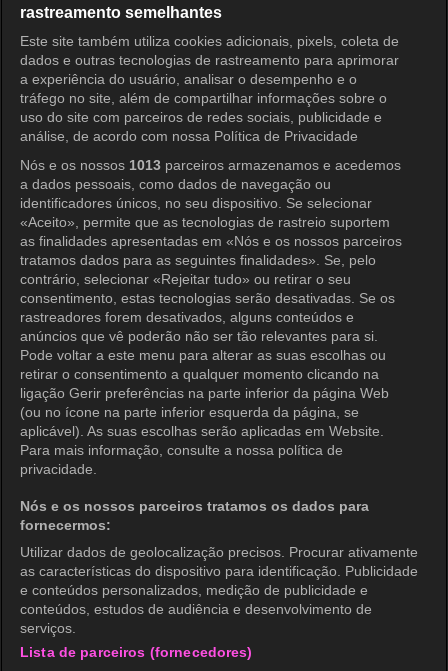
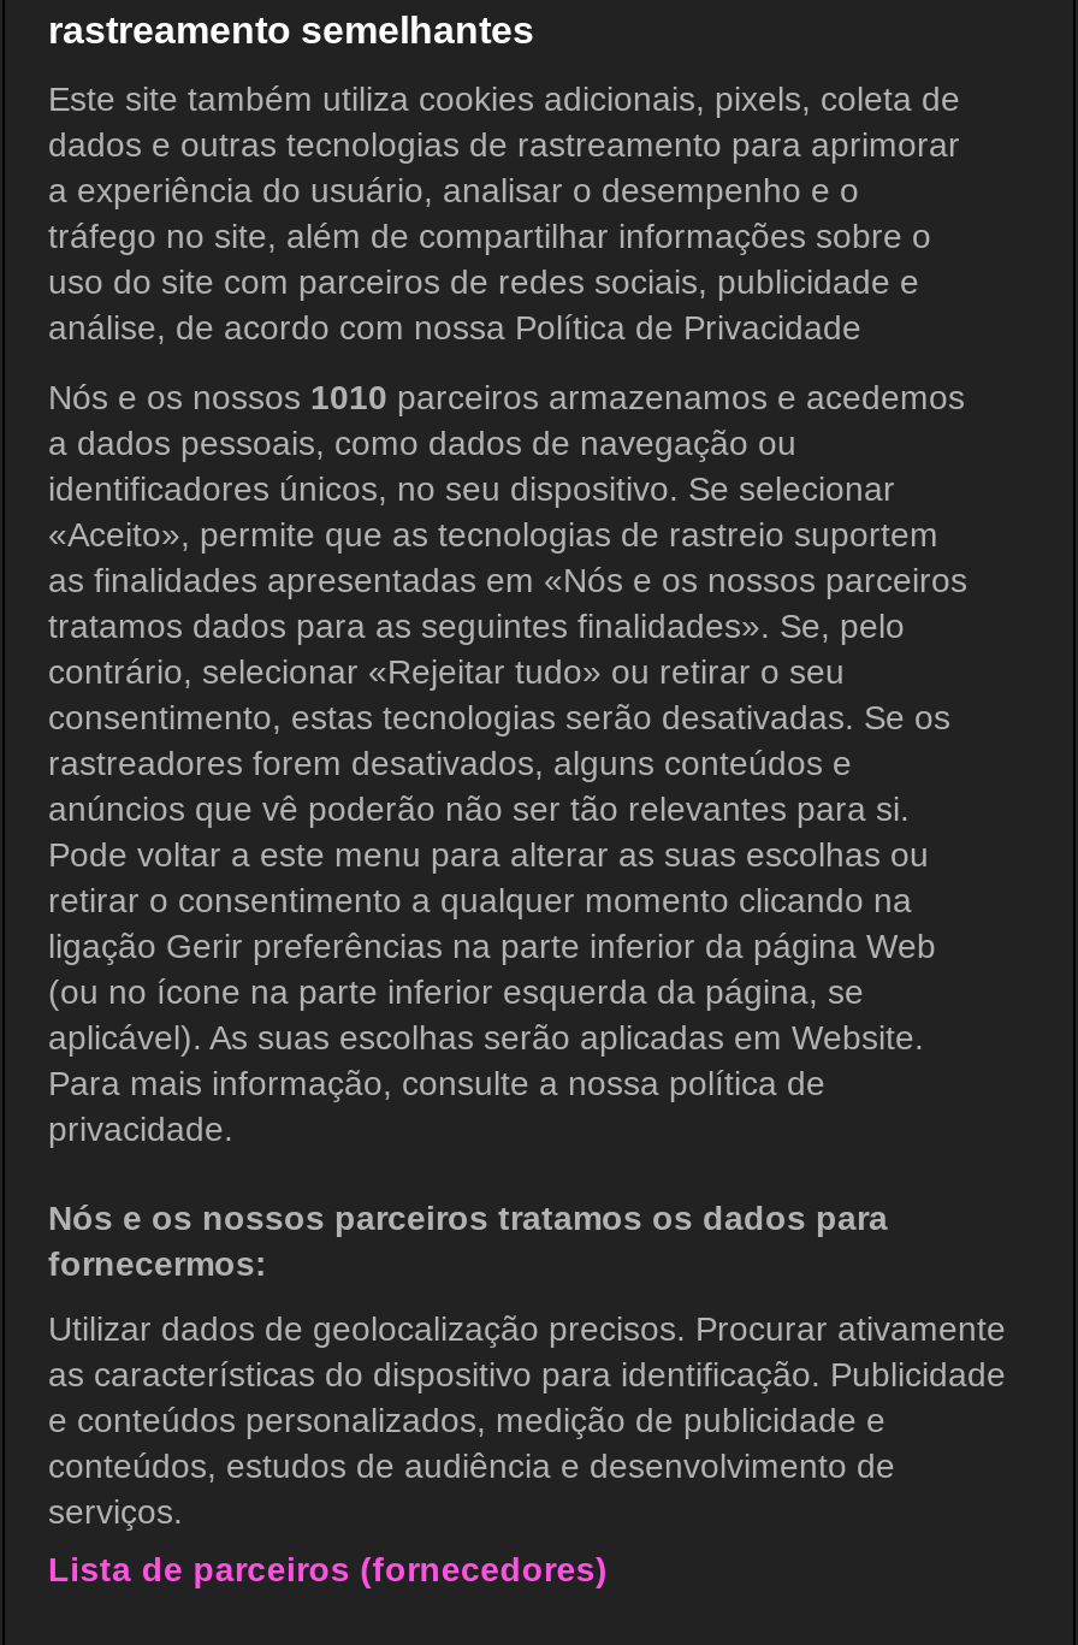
- Nós e os nossos 1013 parceiros armazenamos e acedemos
+ Nós e os nossos 1010 parceiros armazenamos e acedemos
